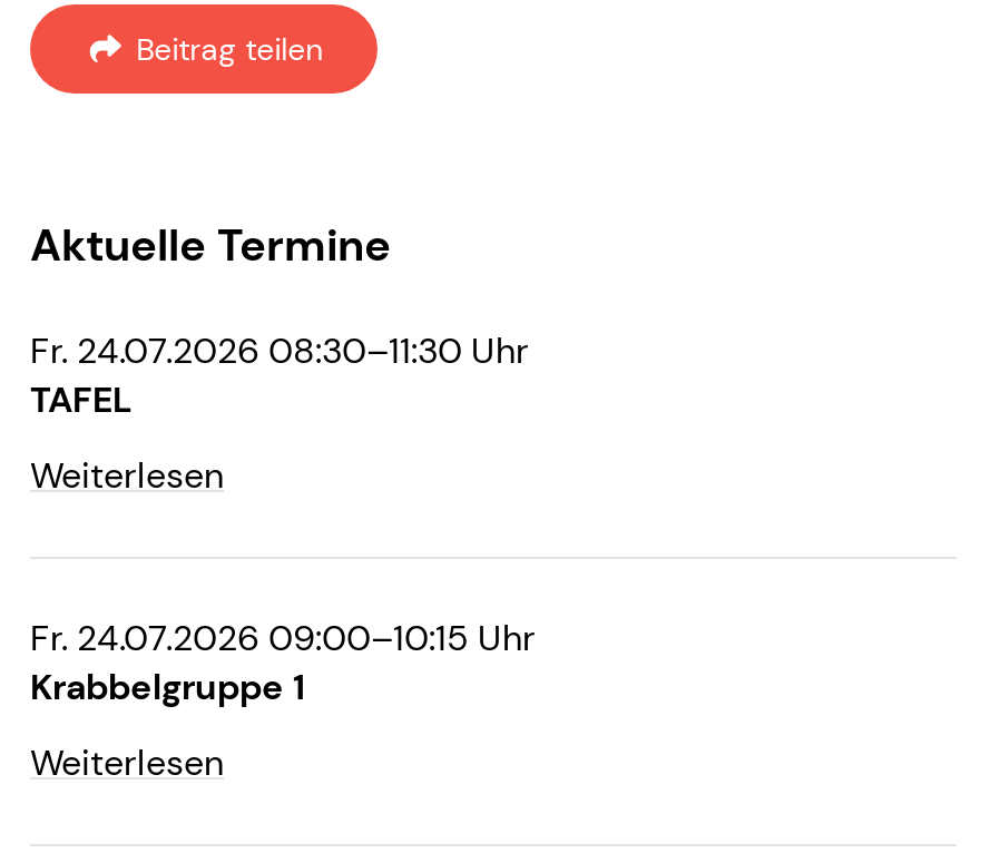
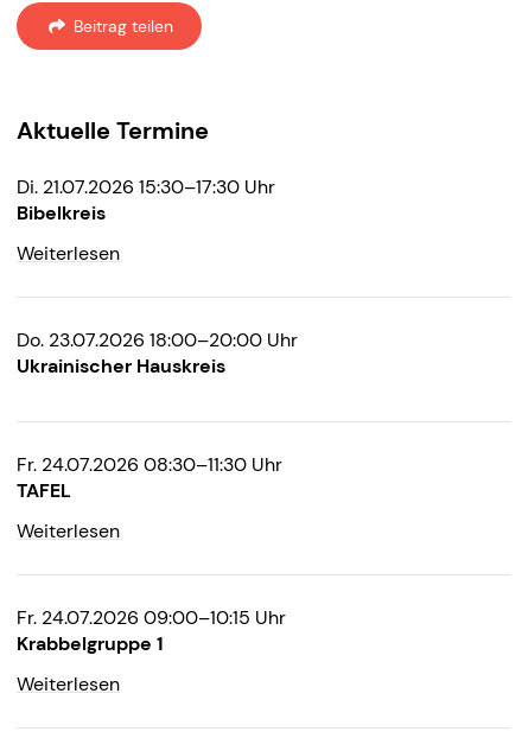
+ Di. 21.07.2026 15:30–17:30 Uhr
+ Bibelkreis
+ Weiterlesen
+ Do. 23.07.2026 18:00–20:00 Uhr
+ Ukrainischer Hauskreis
